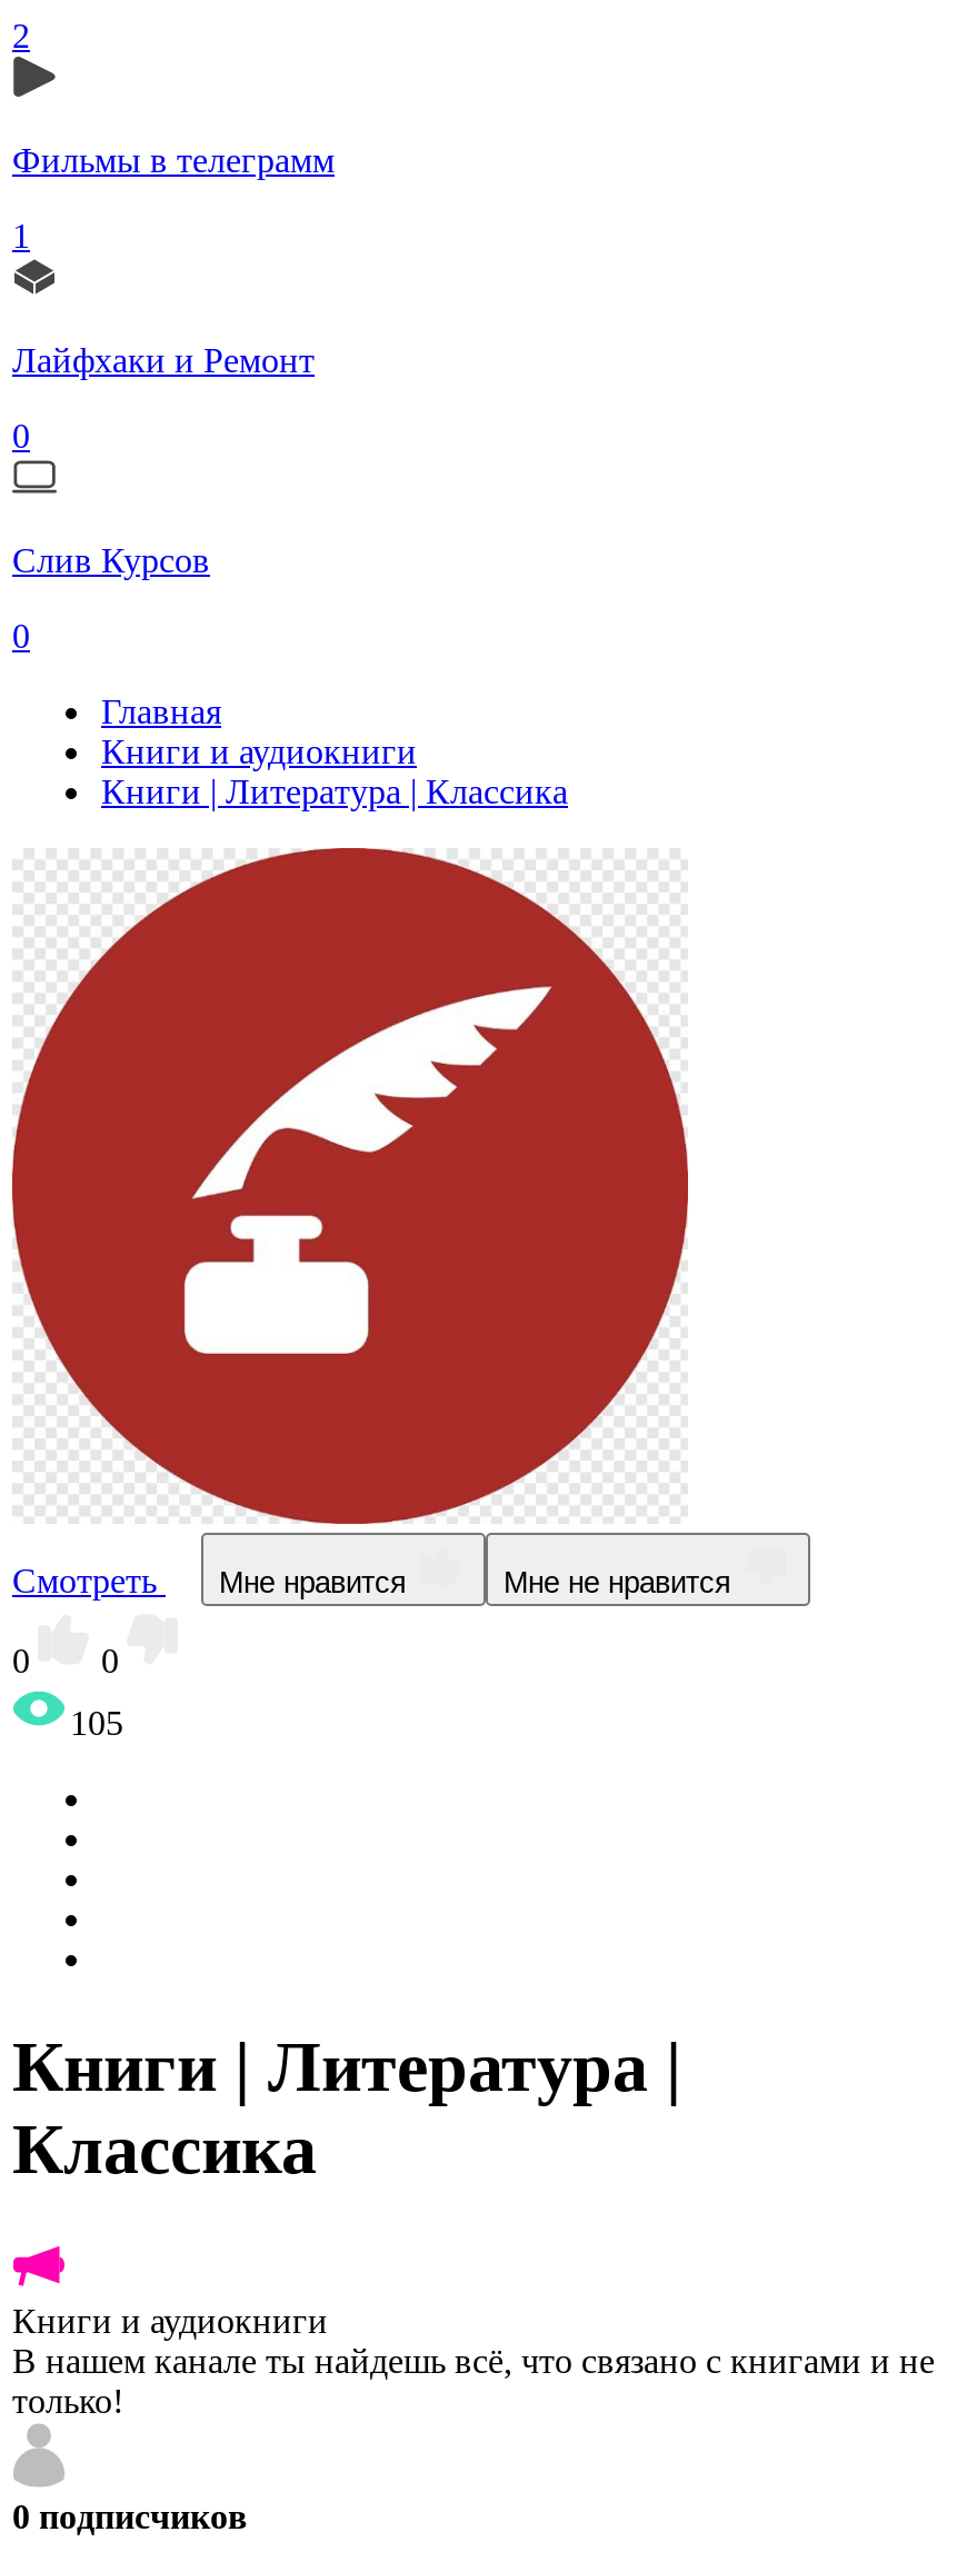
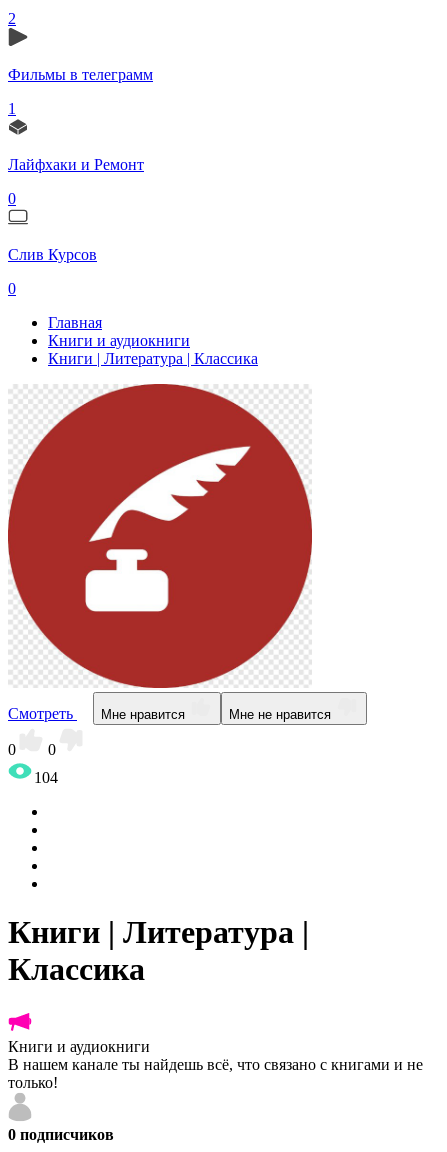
- 105
+ 104
